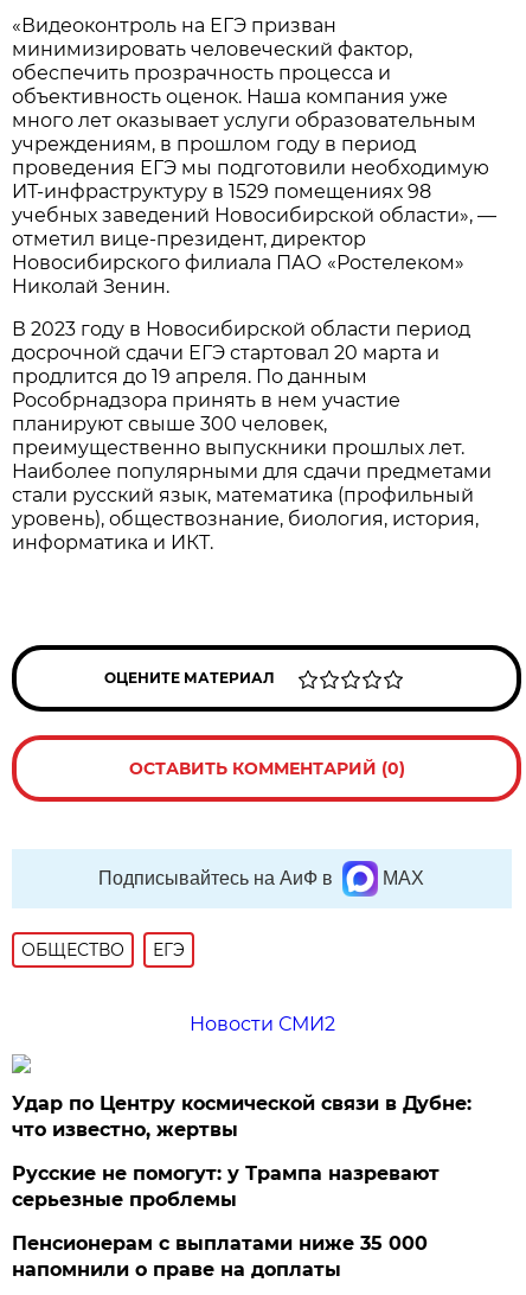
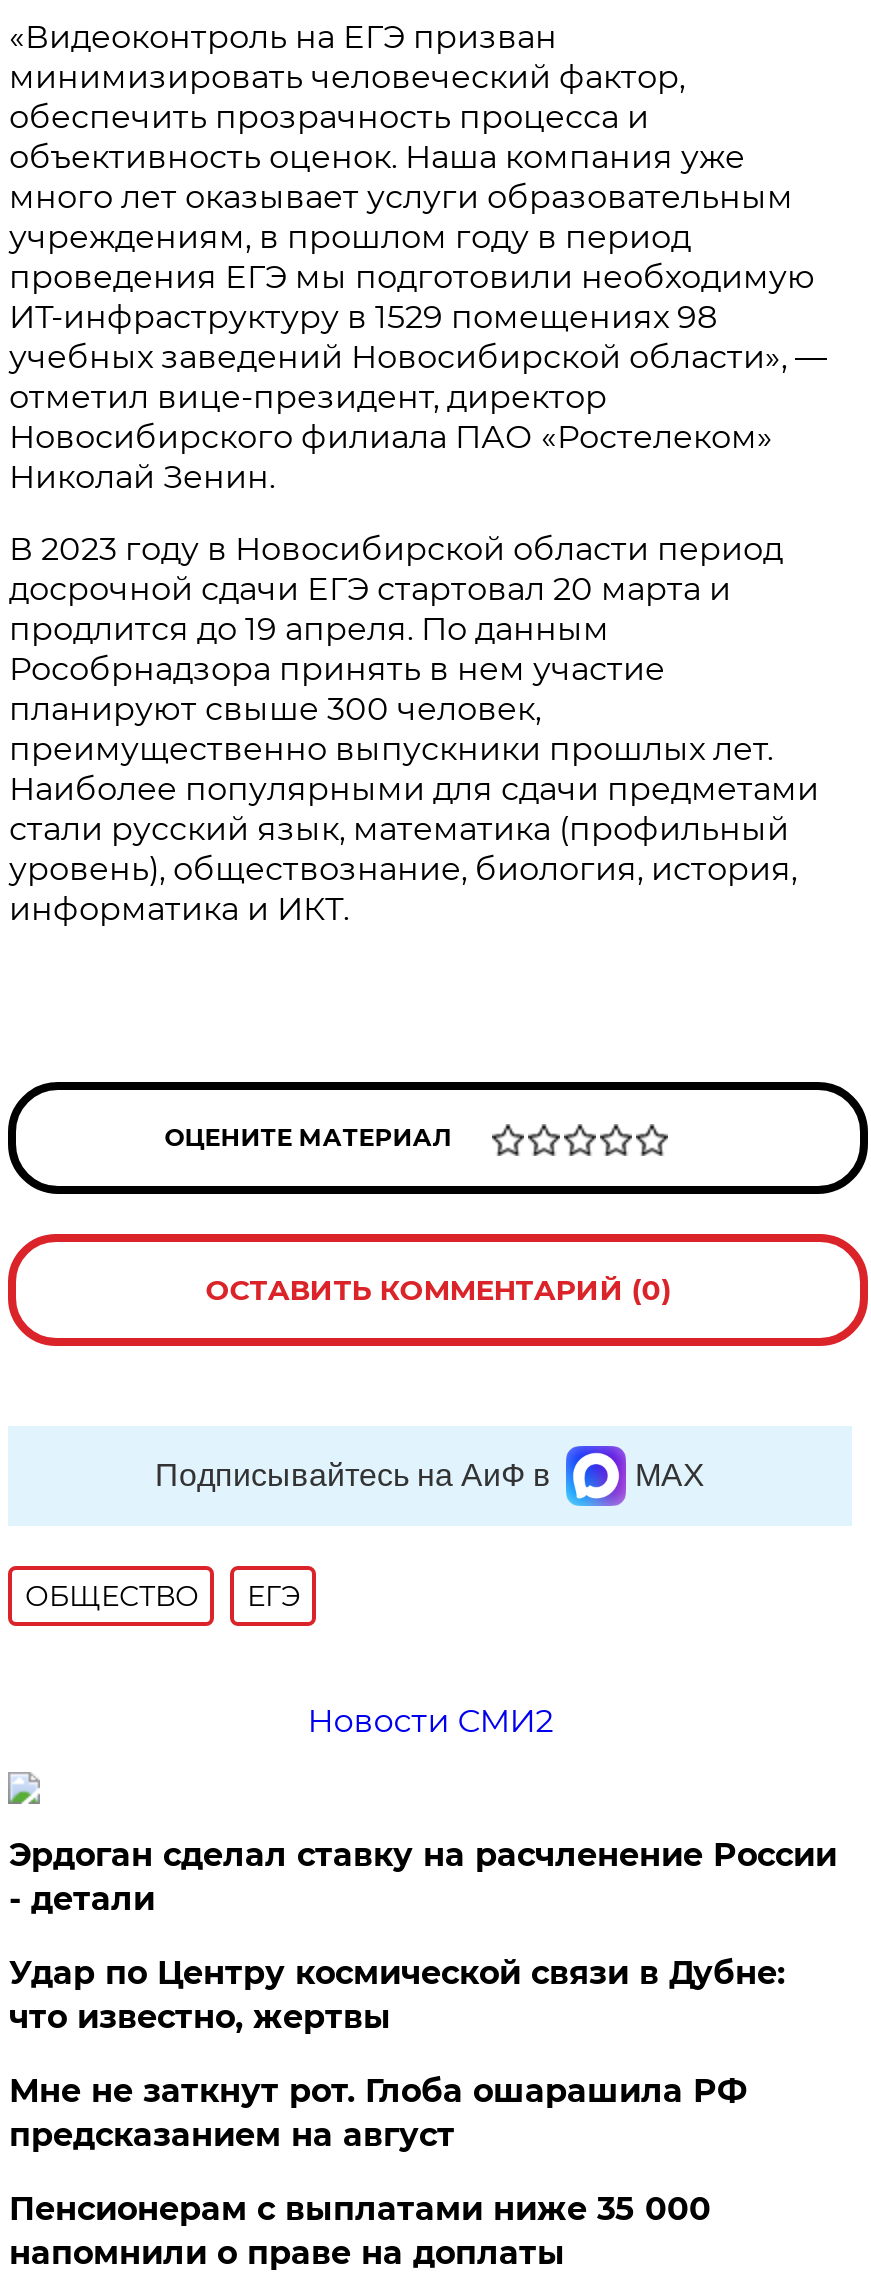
+ Эрдоган сделал ставку на расчленение России
+ - детали

- Русские не помогут: у Трампа назревают
- серьезные проблемы
+ Мне не заткнут рот. Глоба ошарашила РФ
+ предсказанием на август
